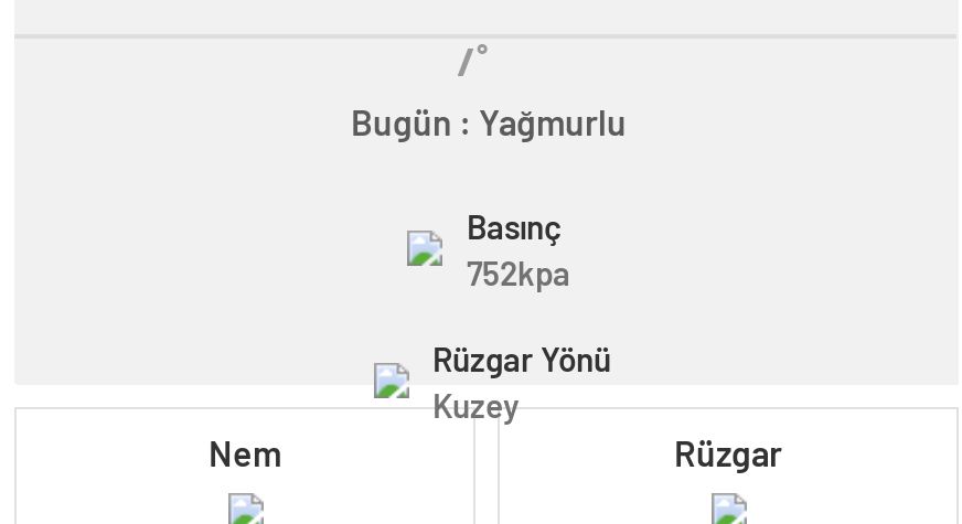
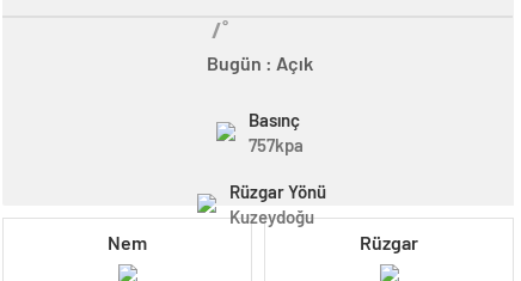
- Bugün : Yağmurlu
+ Bugün : Açık

- 752kpa
+ 757kpa

- Kuzey
+ Kuzeydoğu
